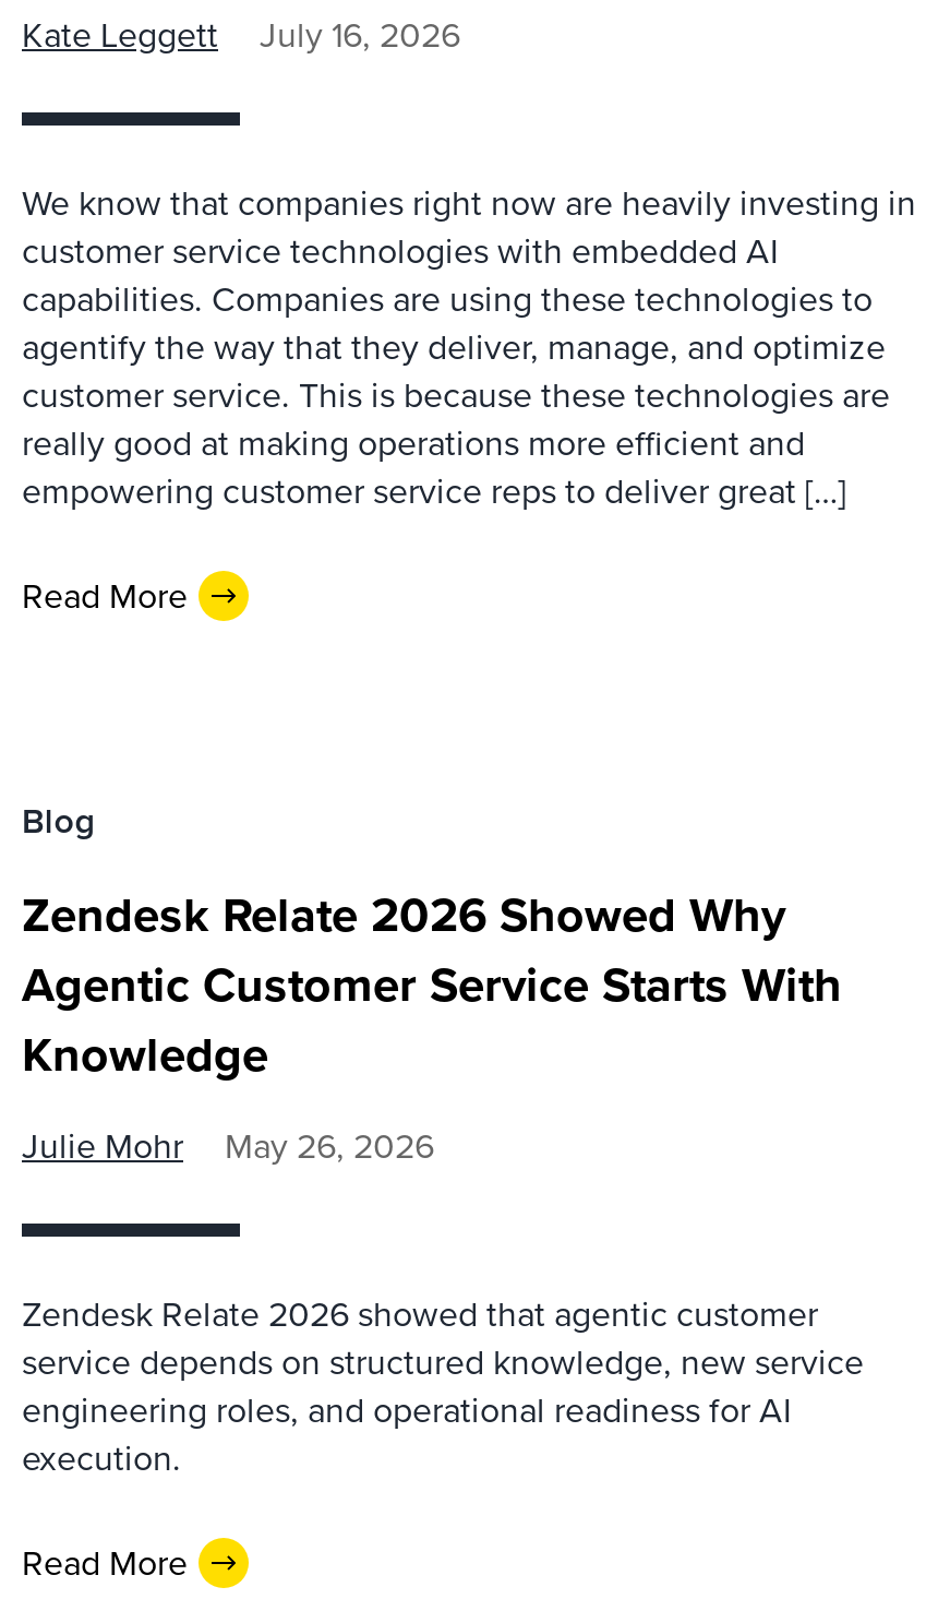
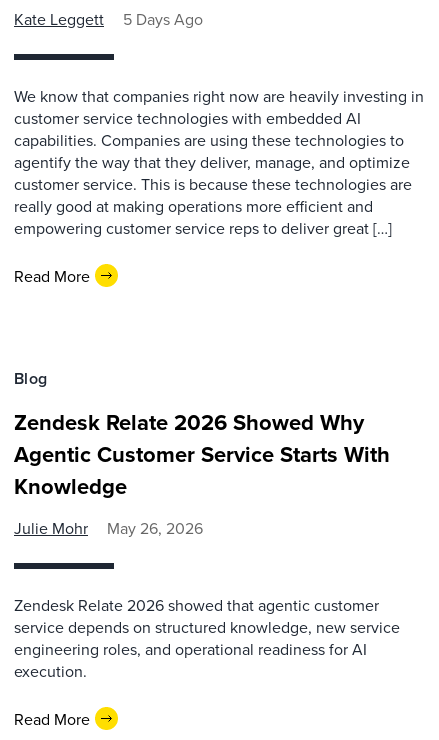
- Kate Leggett July 16, 2026
+ Kate Leggett 5 Days Ago
